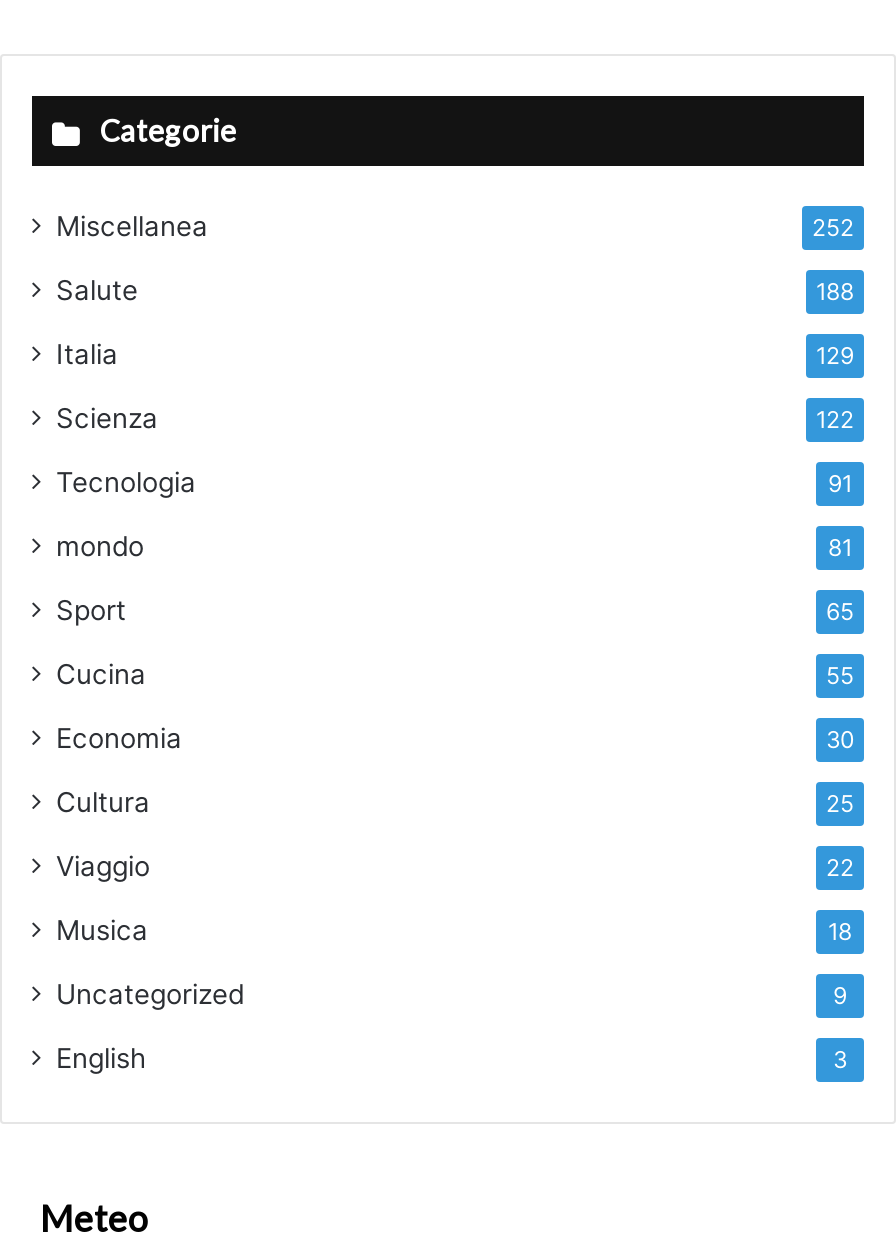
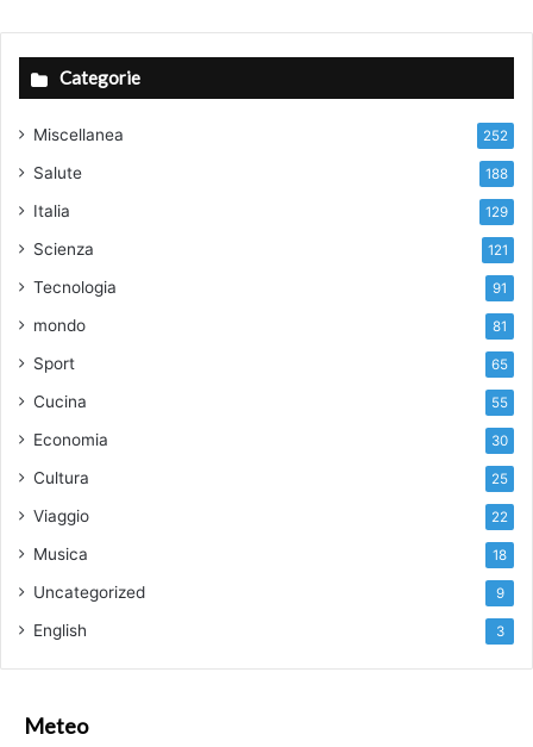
- 122
+ 121
